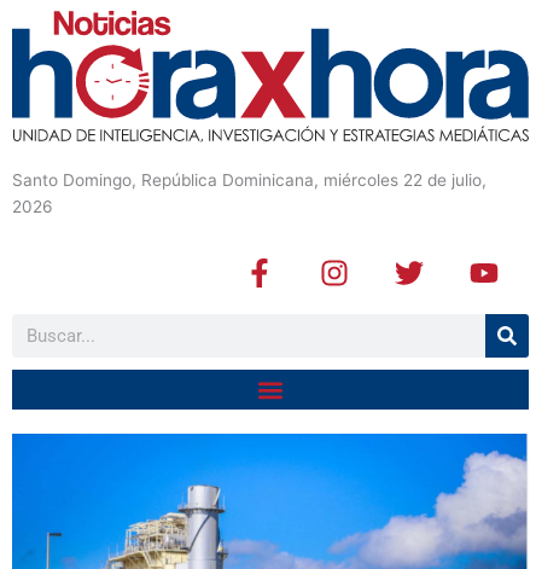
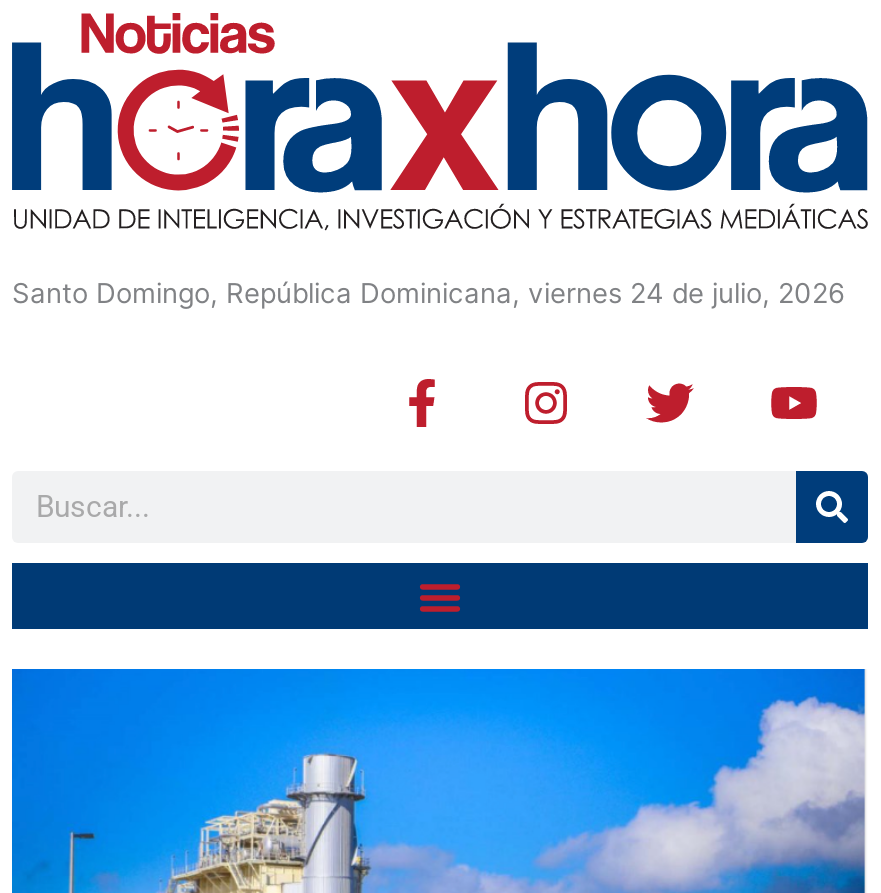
- Santo Domingo, República Dominicana, miércoles 22 de julio,
- 2026
+ Santo Domingo, República Dominicana, viernes 24 de julio, 2026
